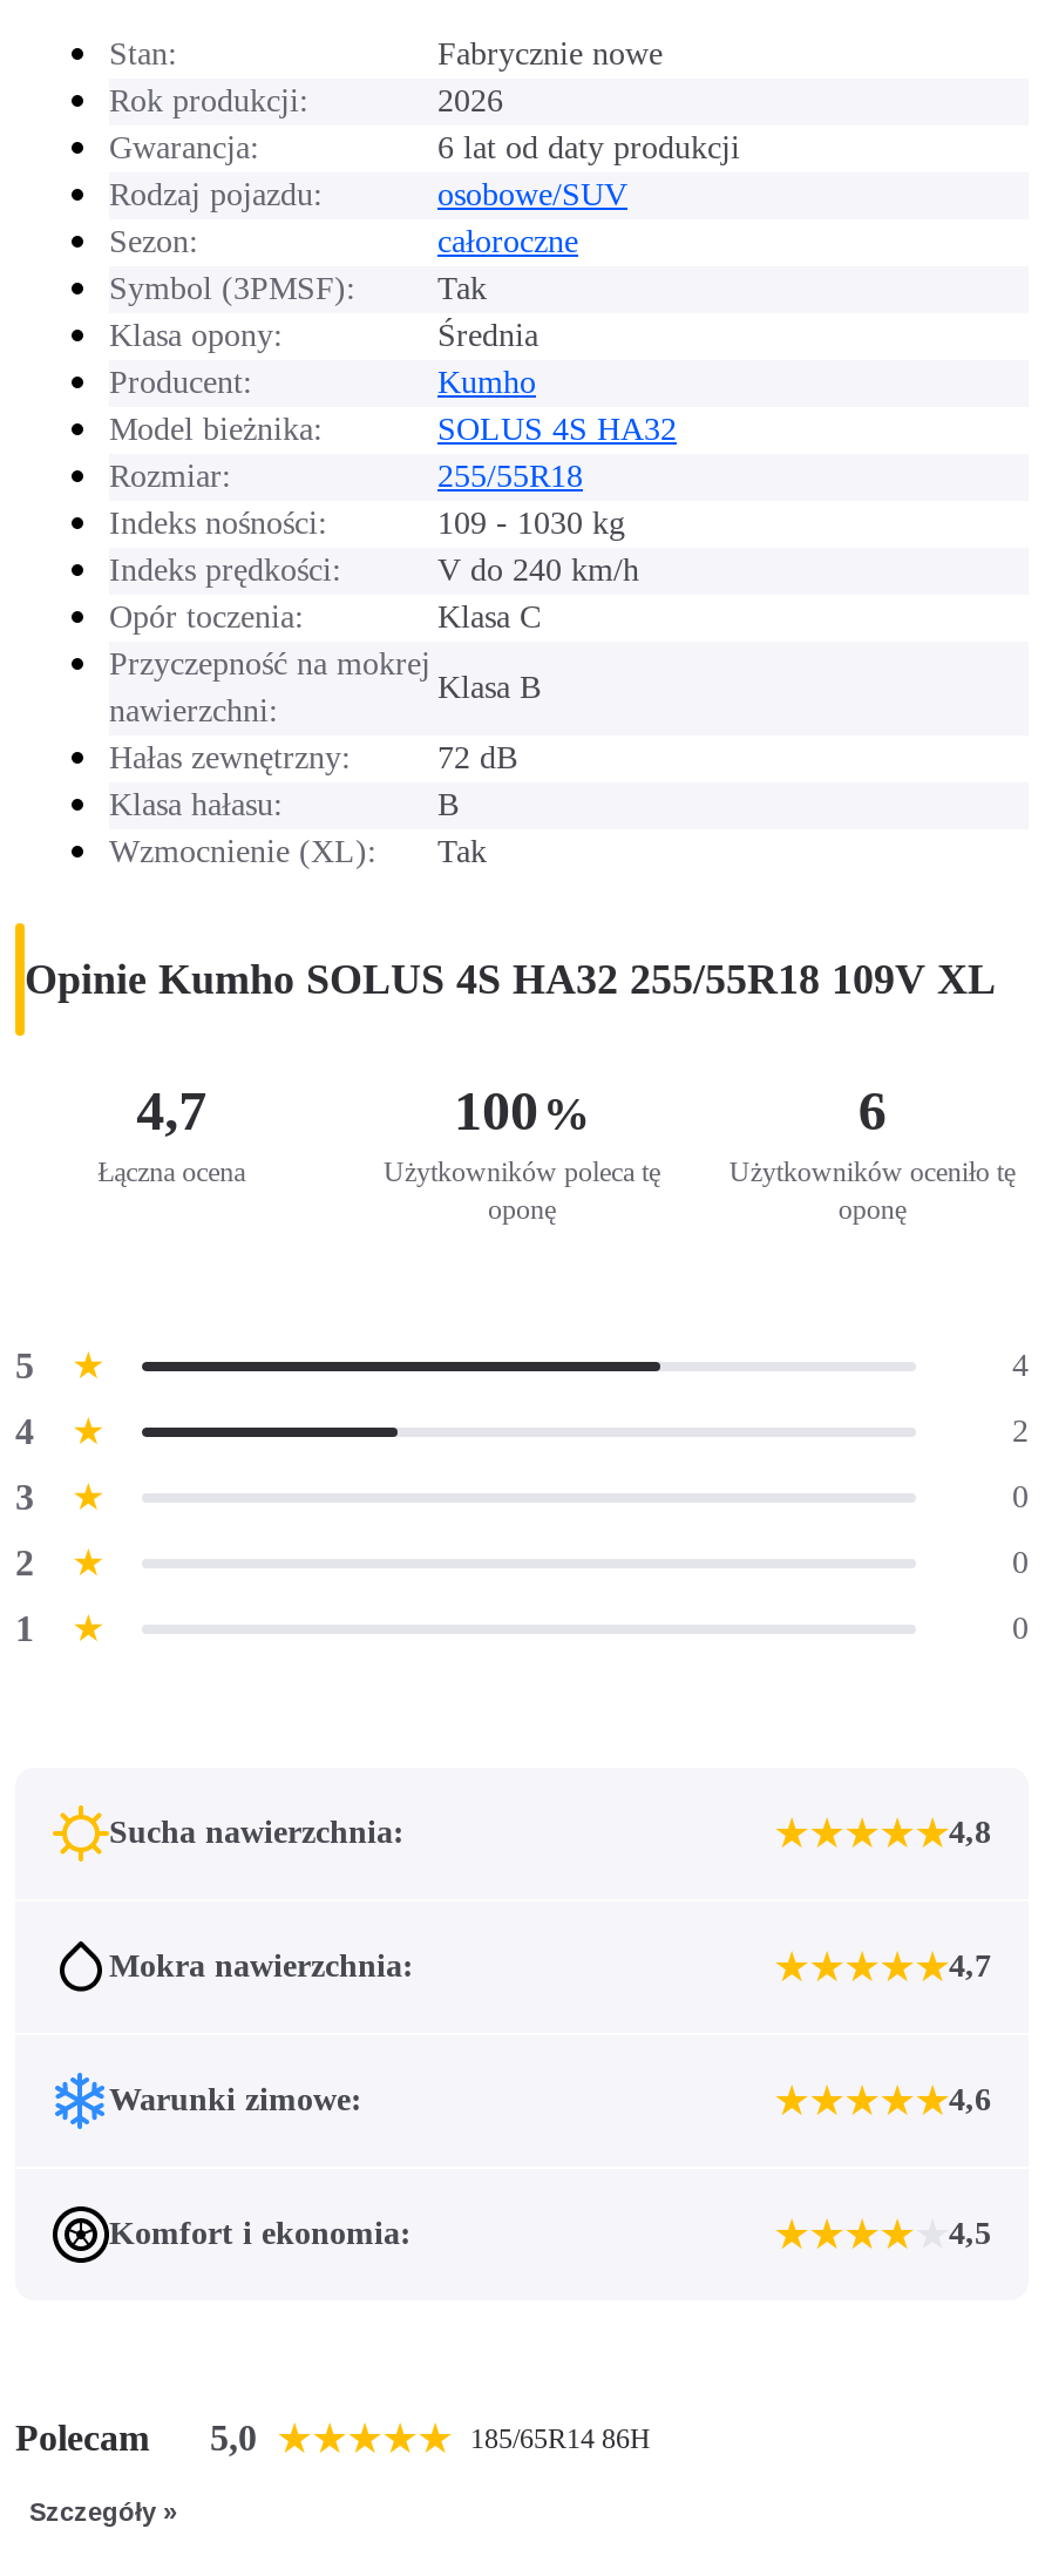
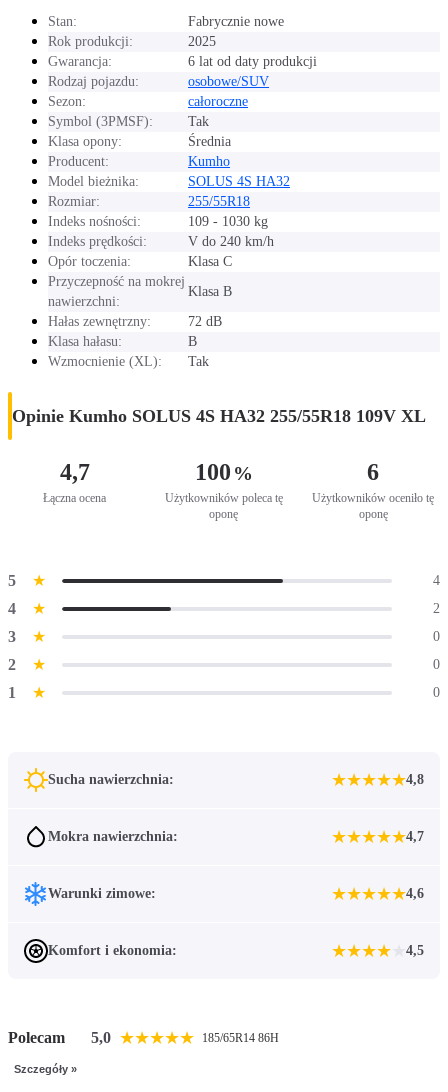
- 2026
+ 2025
